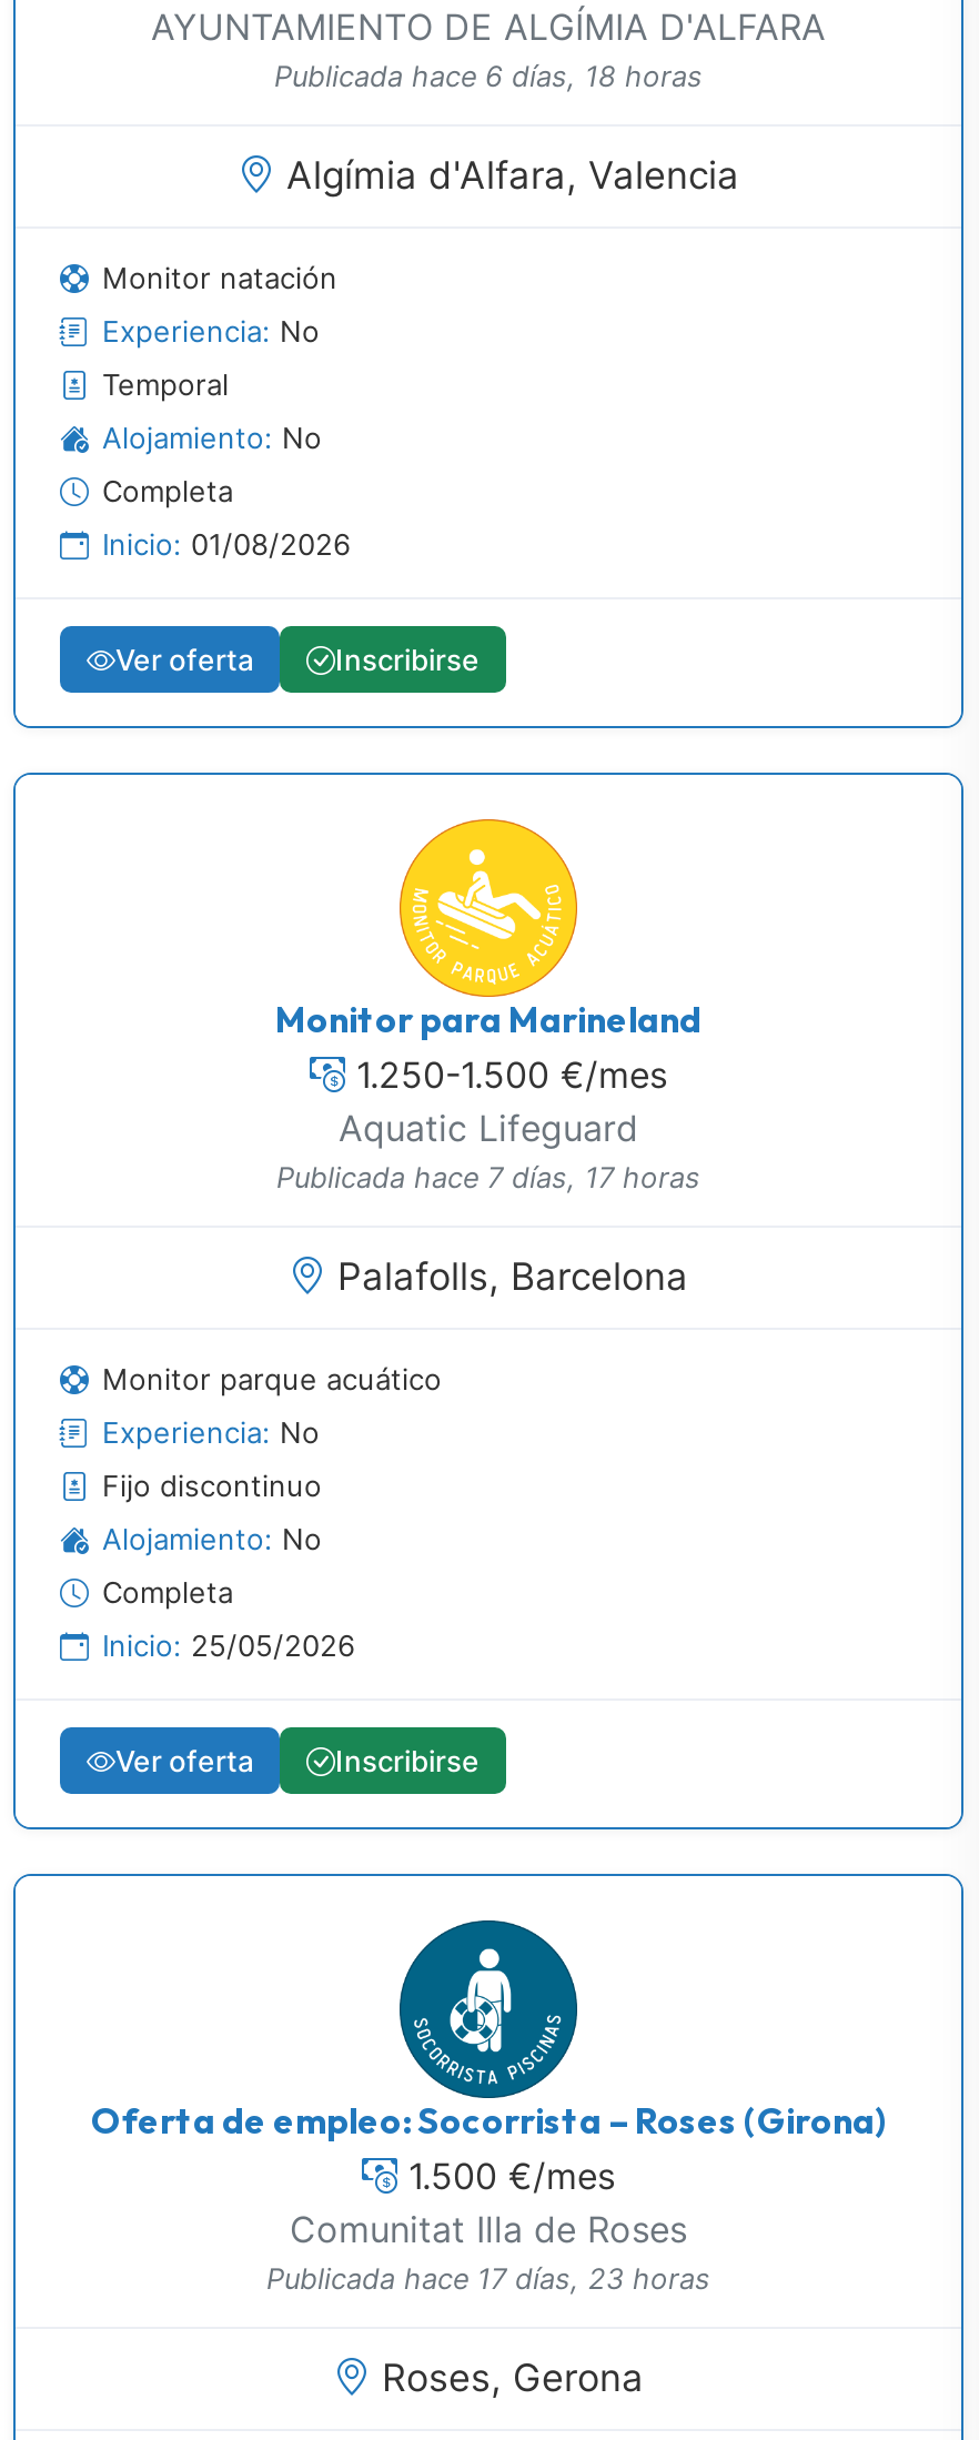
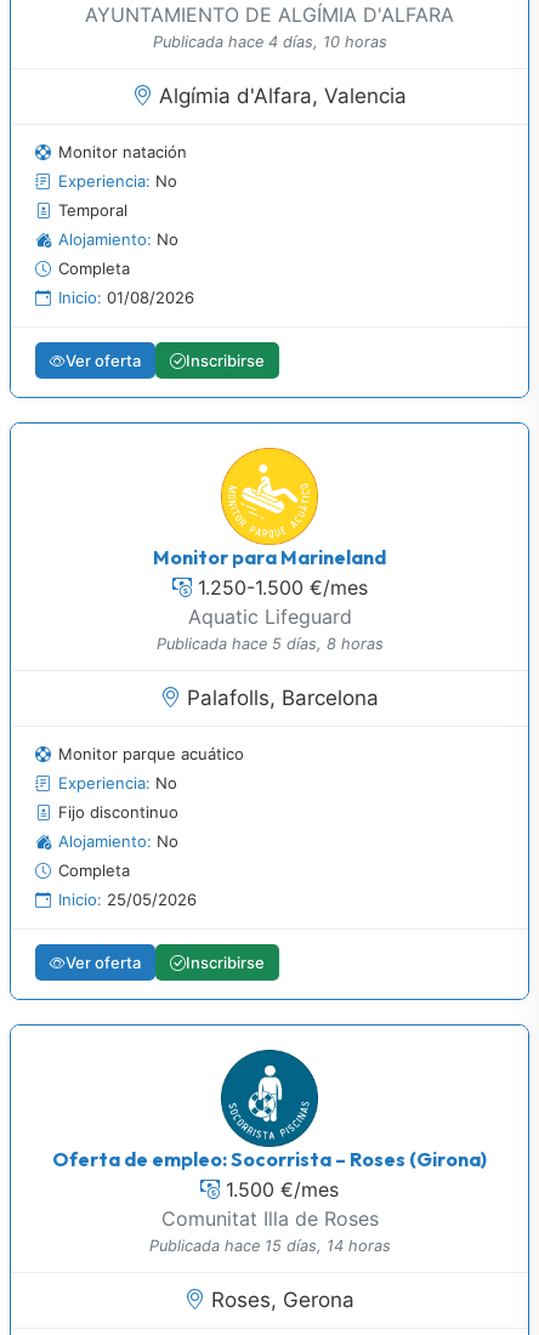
- Publicada hace 6 días, 18 horas
+ Publicada hace 4 días, 10 horas

- Publicada hace 7 días, 17 horas
+ Publicada hace 5 días, 8 horas

- Publicada hace 17 días, 23 horas
+ Publicada hace 15 días, 14 horas
